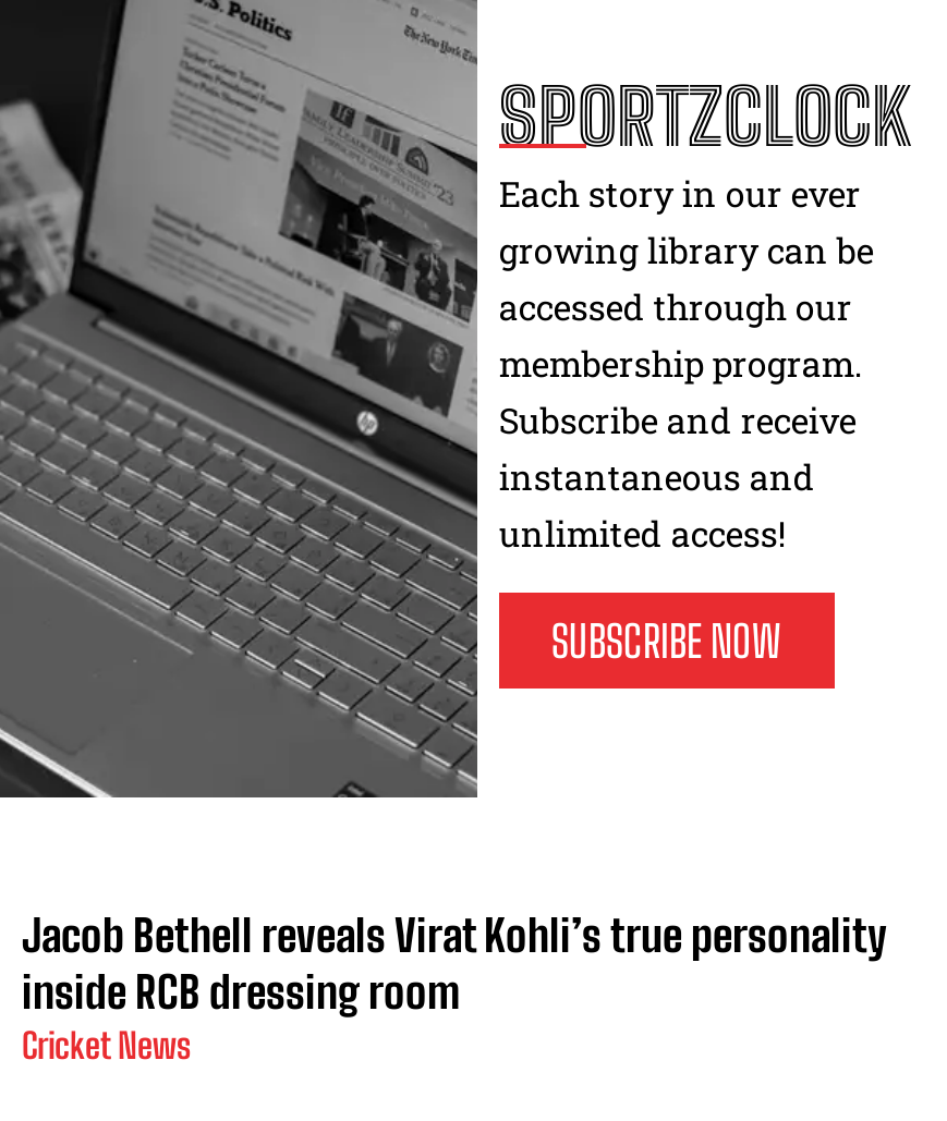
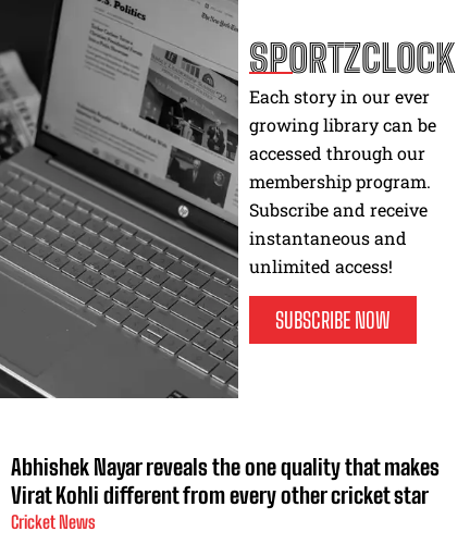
- Jacob Bethell reveals Virat Kohli’s true personality
- inside RCB dressing room
+ Abhishek Nayar reveals the one quality that makes
+ Virat Kohli different from every other cricket star
